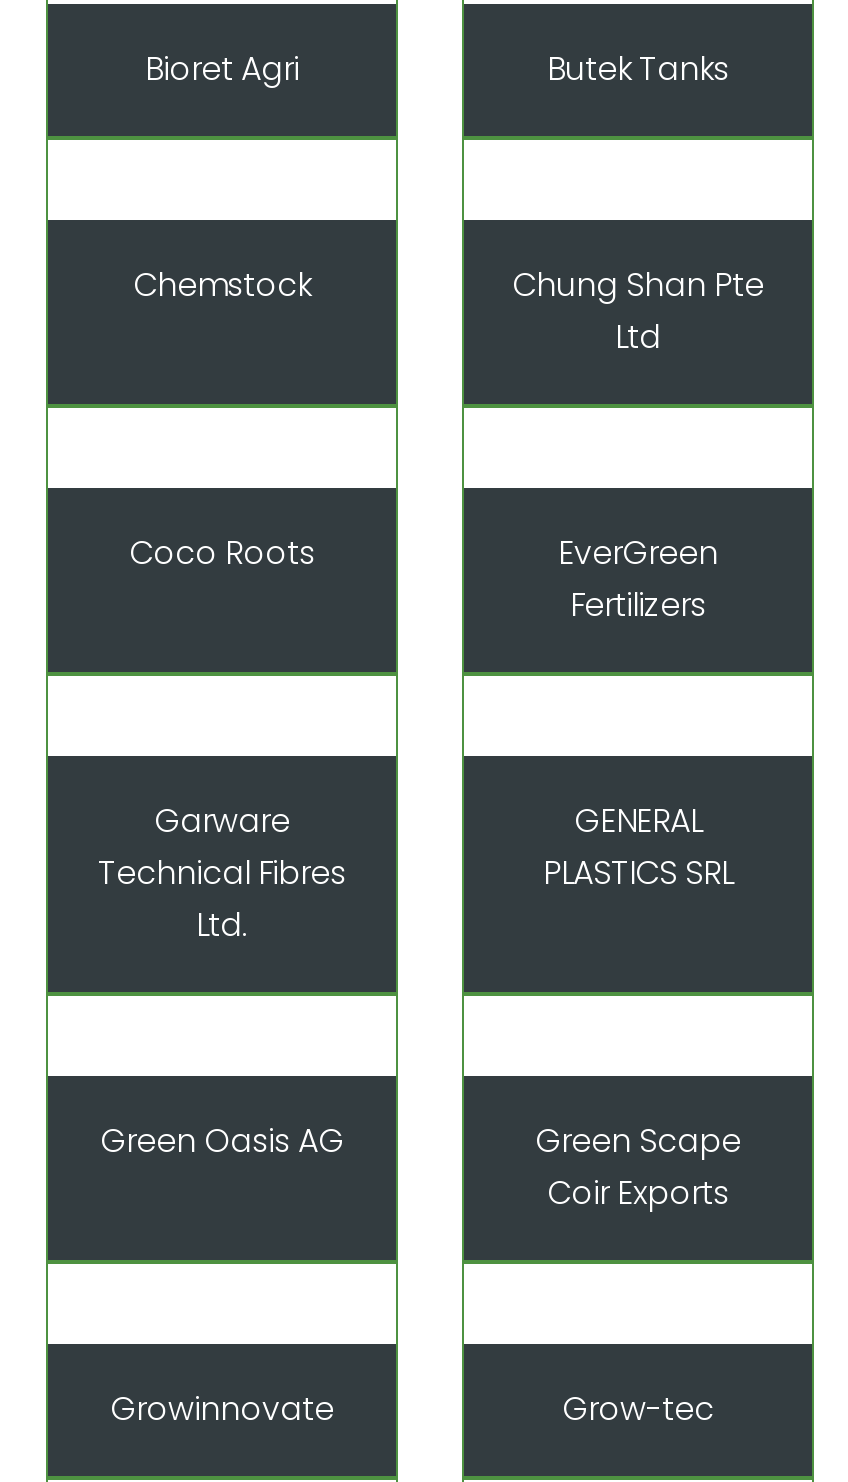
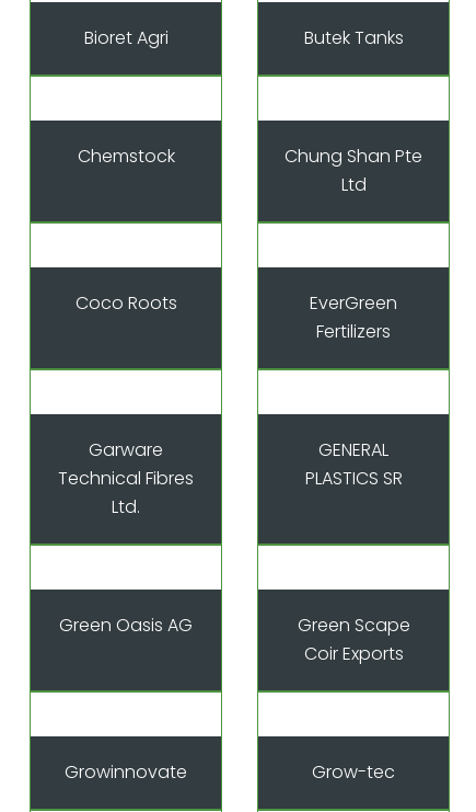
- PLASTICS SRL
+ PLASTICS SR
